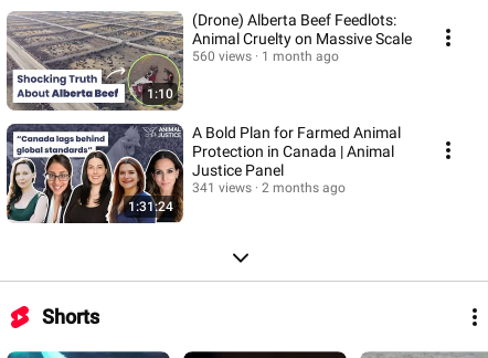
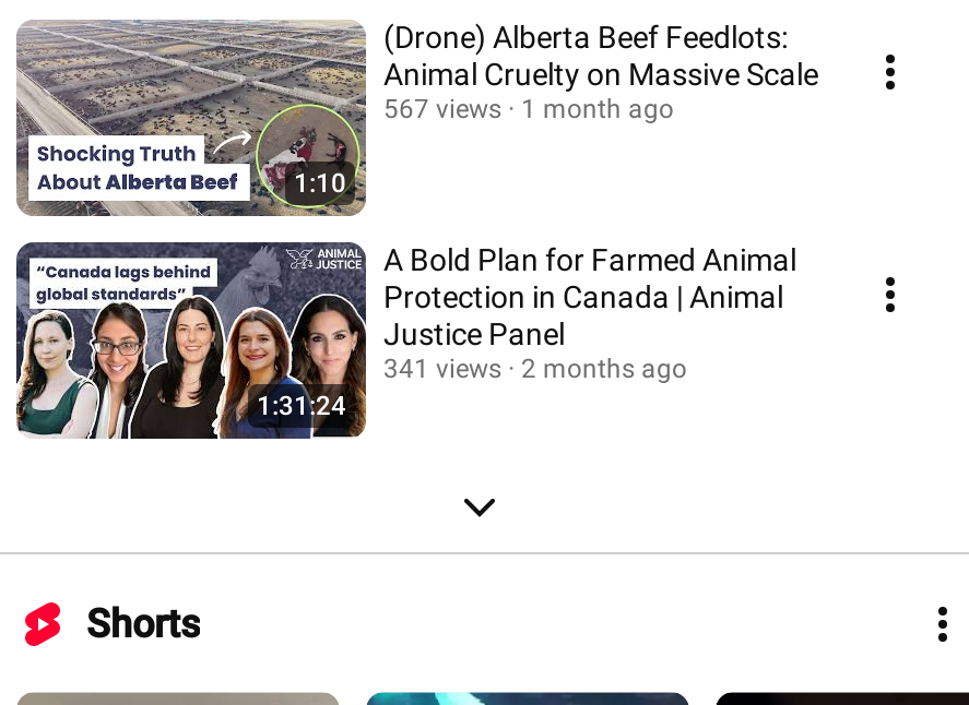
- 560 views 1 month ago
+ 567 views 1 month ago
